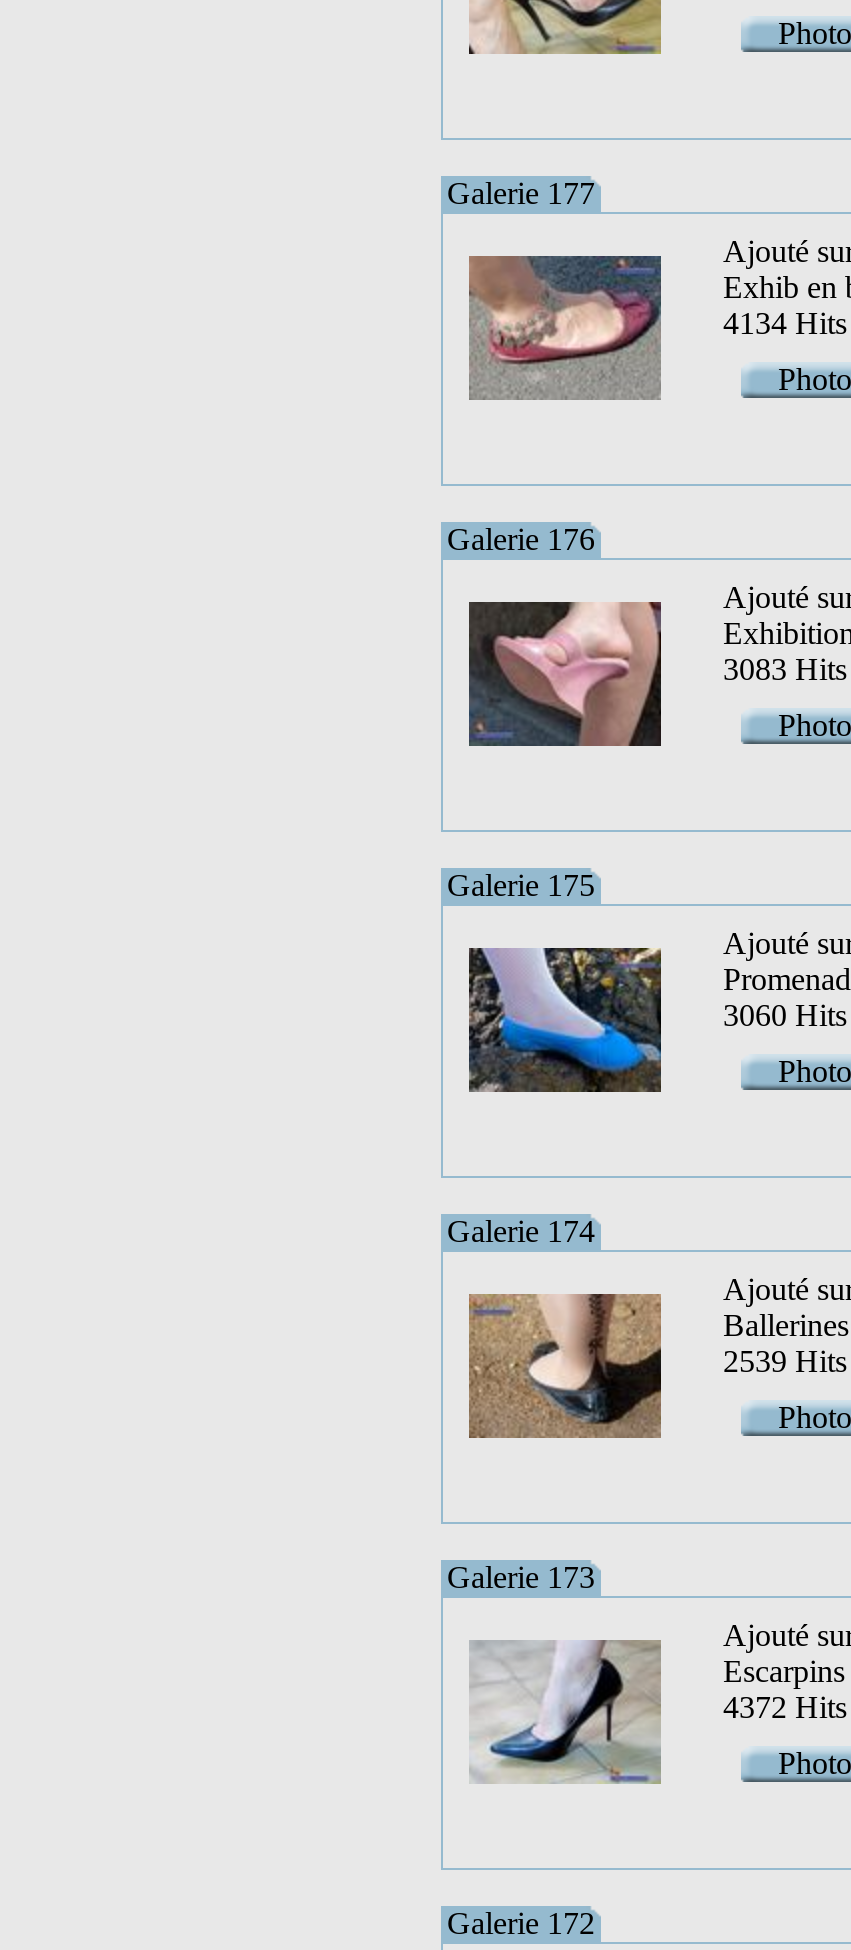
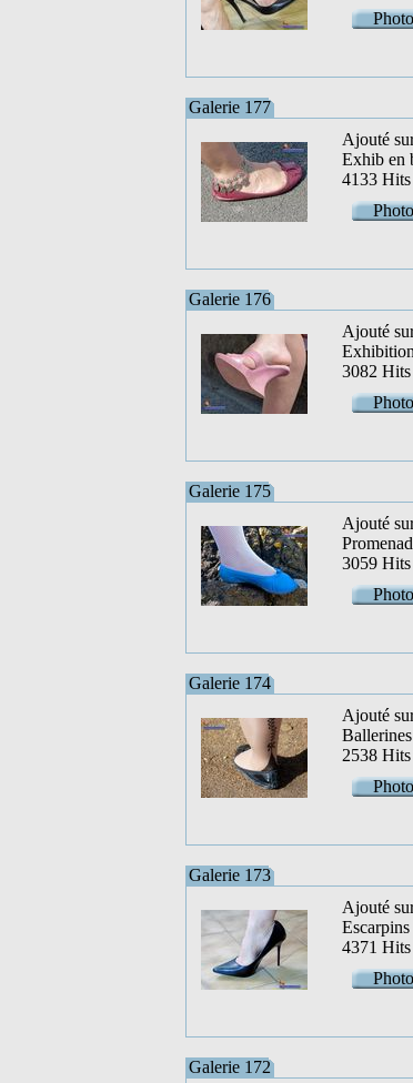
- 4134 Hits
+ 4133 Hits

- 3083 Hits
+ 3082 Hits

- 3060 Hits
+ 3059 Hits

- 2539 Hits
+ 2538 Hits

- 4372 Hits
+ 4371 Hits
